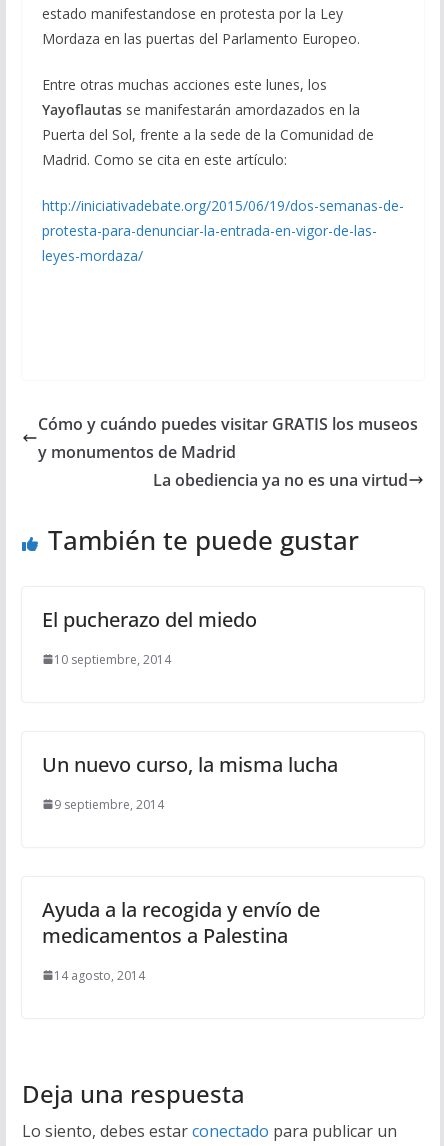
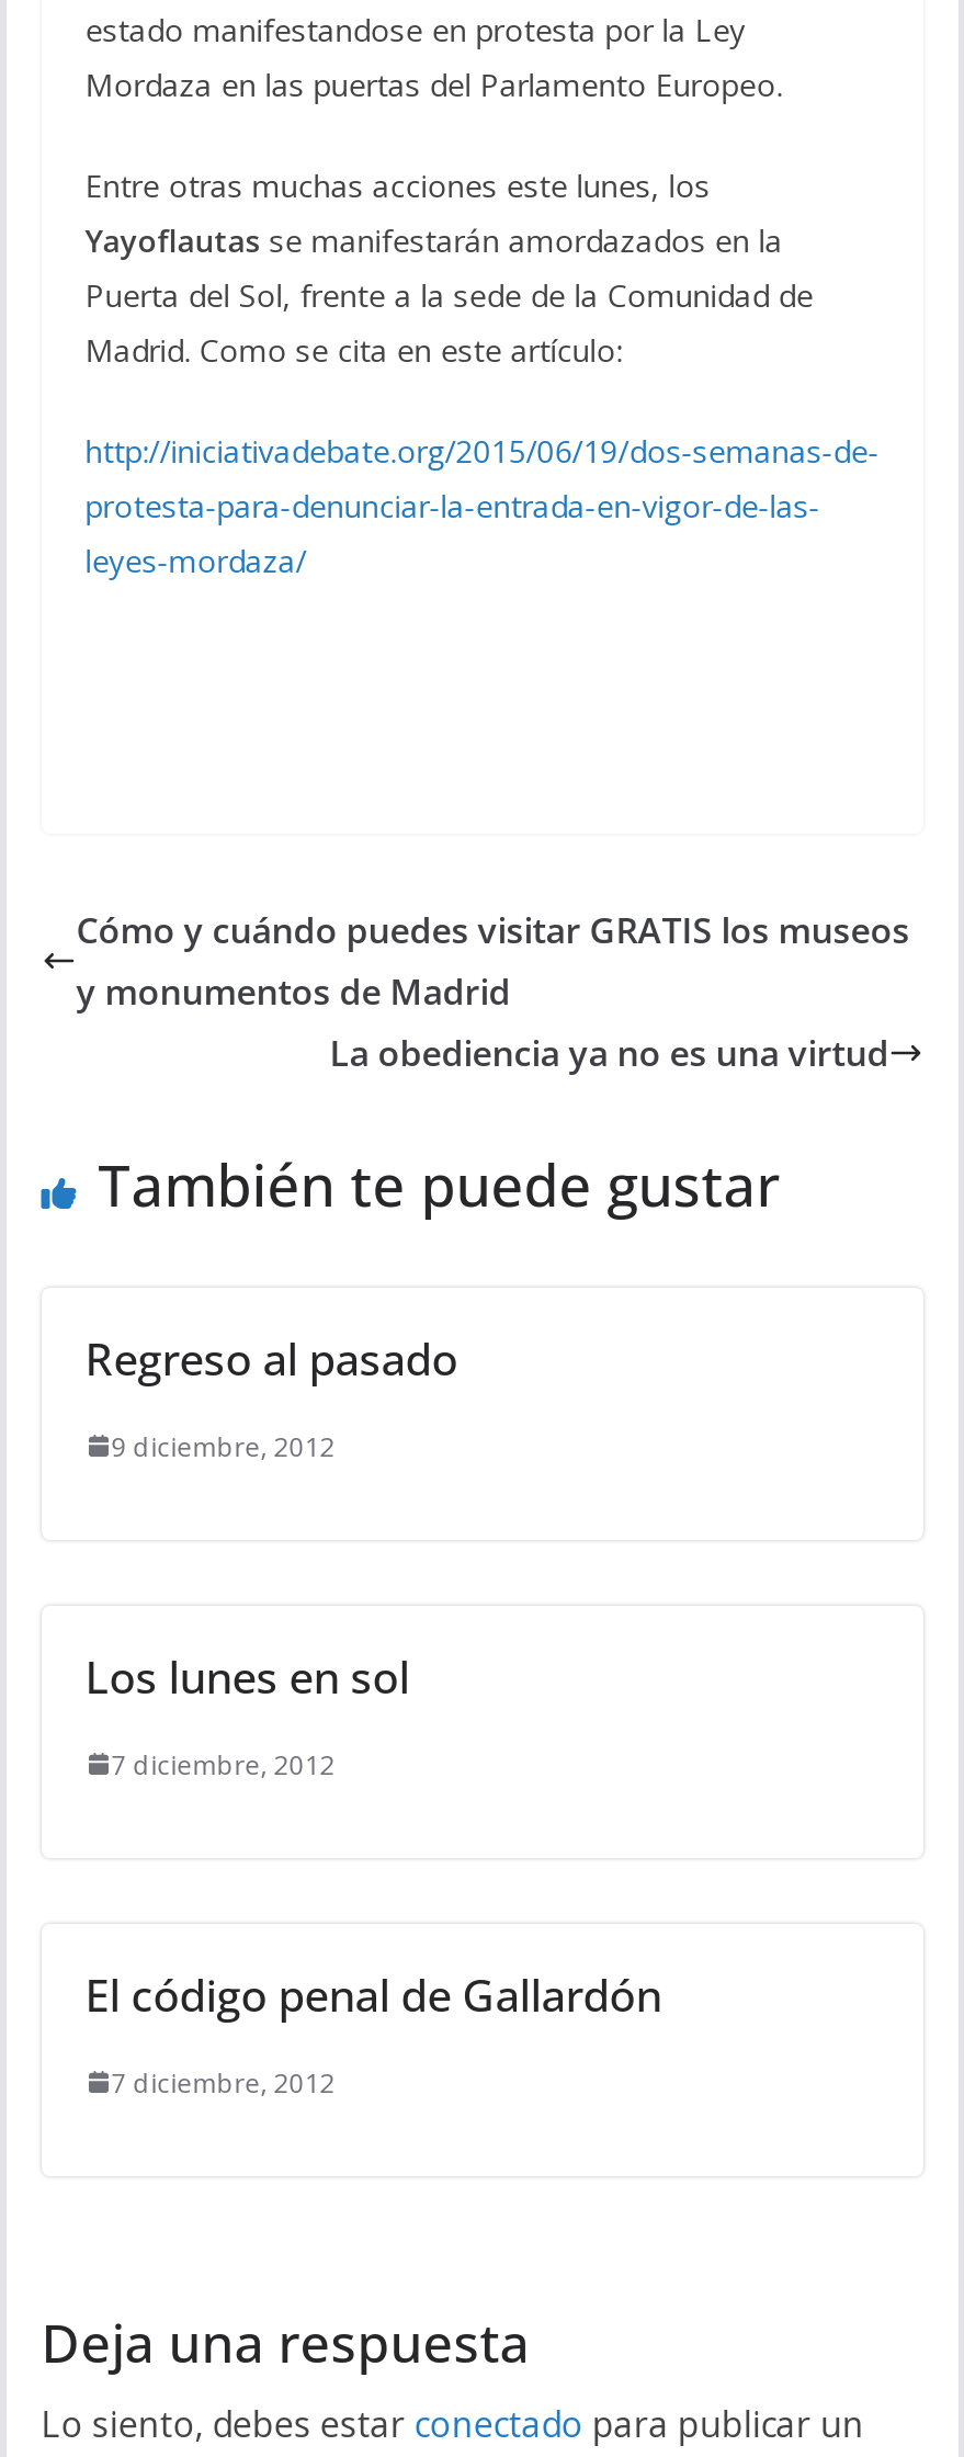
- El pucherazo del miedo
+ Regreso al pasado

- 10 septiembre, 2014
+ 9 diciembre, 2012

- Un nuevo curso, la misma lucha
+ Los lunes en sol

- 9 septiembre, 2014
+ 7 diciembre, 2012

- Ayuda a la recogida y envío de
- medicamentos a Palestina
+ El código penal de Gallardón

- 14 agosto, 2014
+ 7 diciembre, 2012
